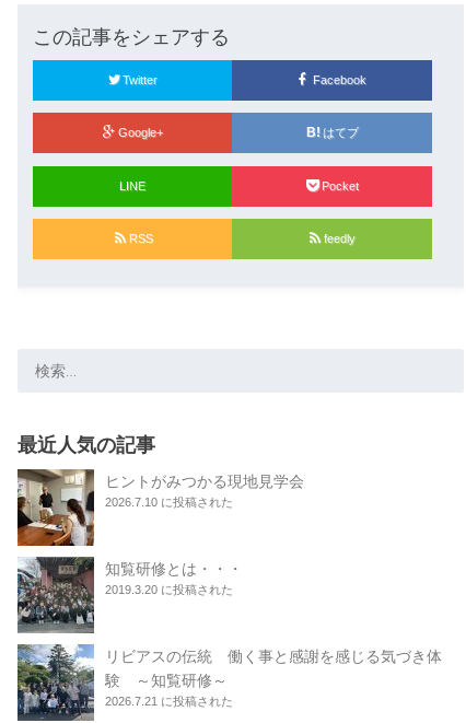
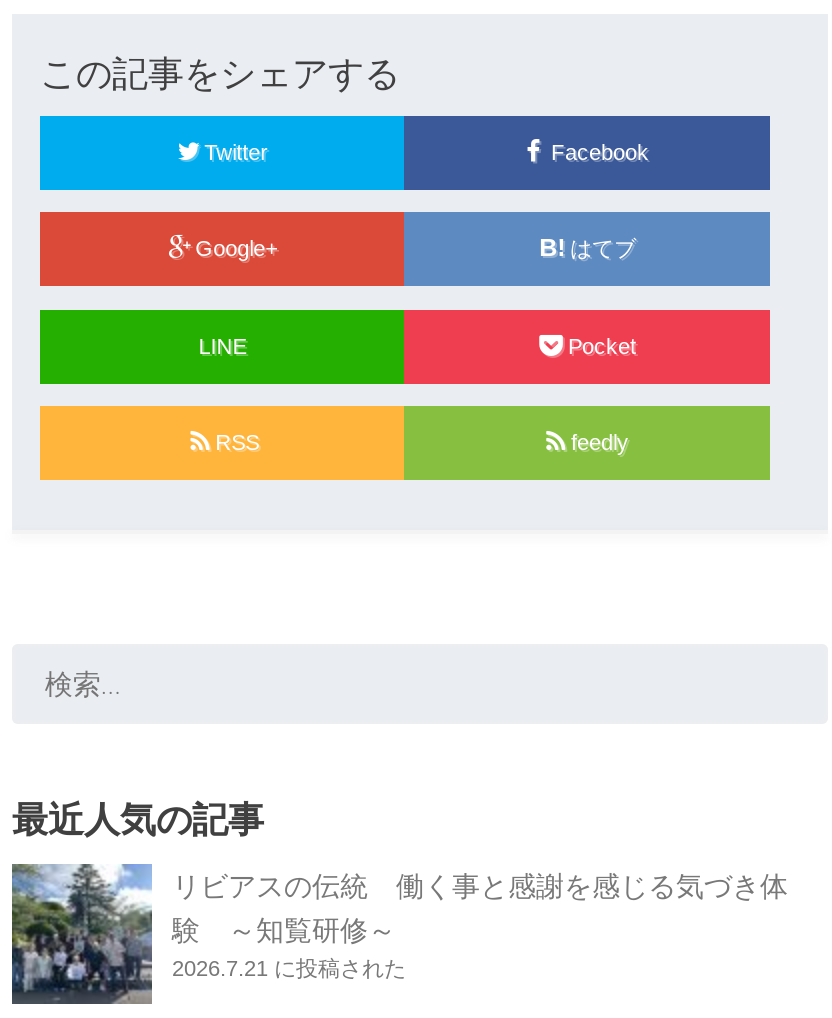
- [image]
- ヒントがみつかる現地見学会
- 2026.7.10 に投稿された

- [image]
- 知覧研修とは・・・
- 2019.3.20 に投稿された
